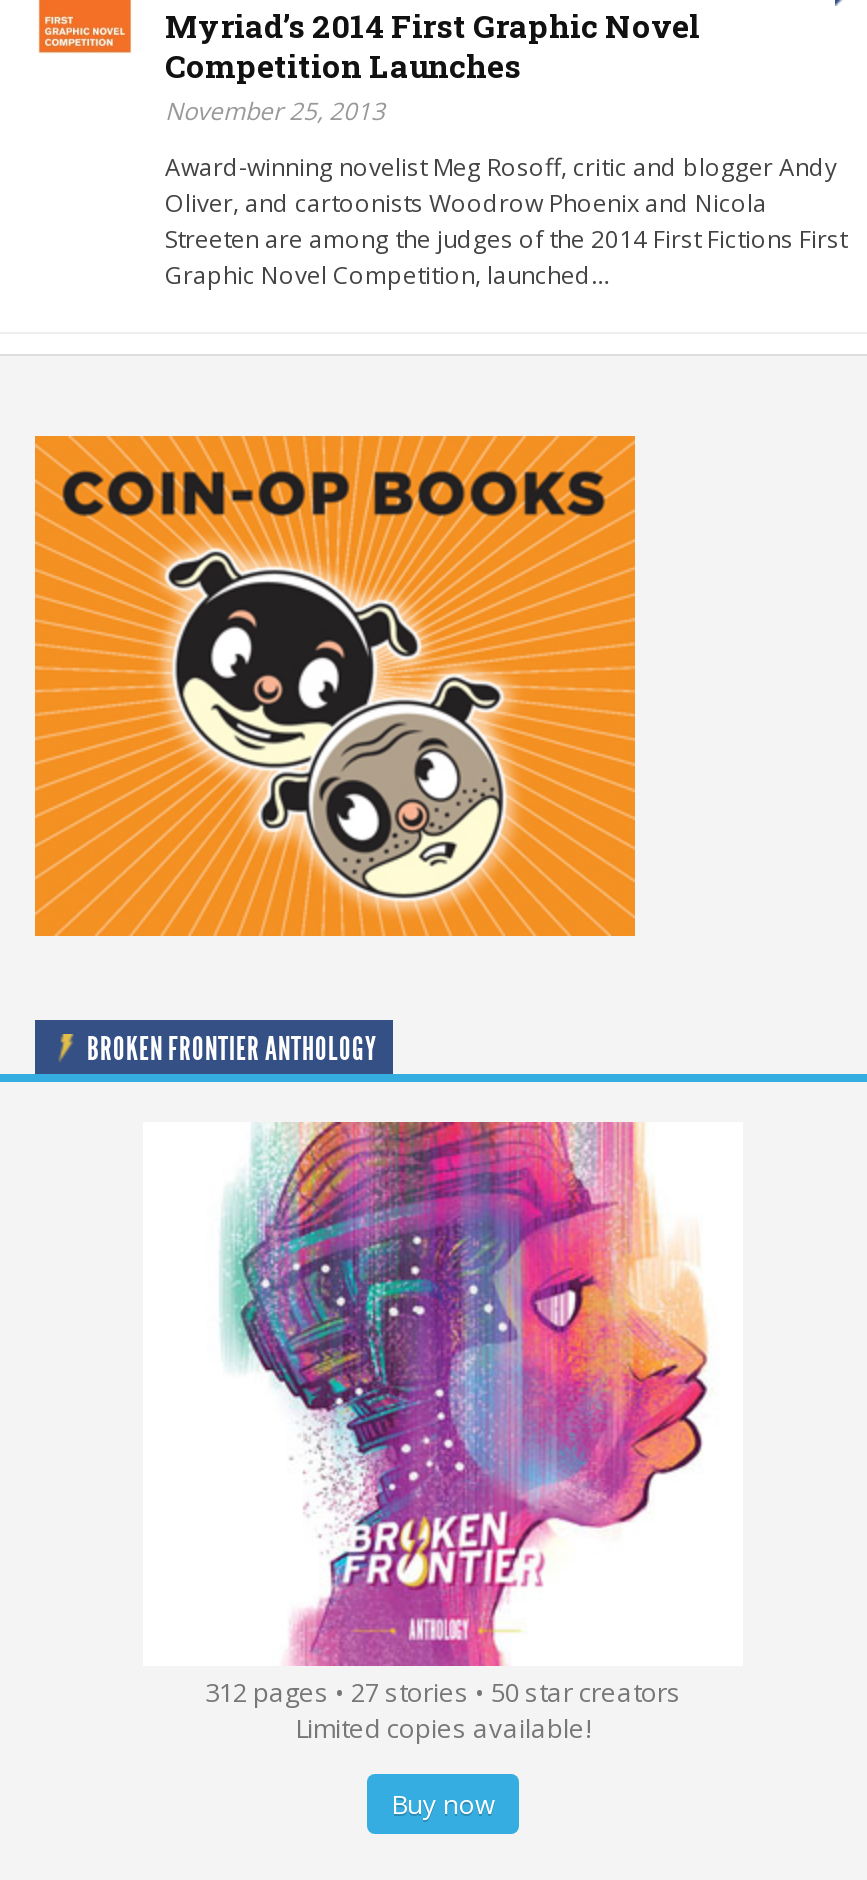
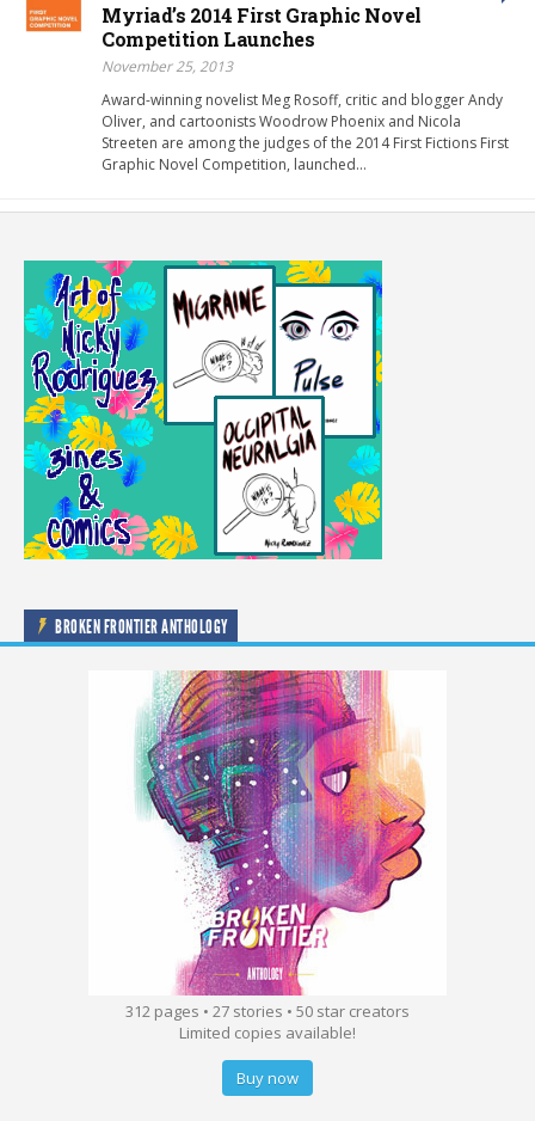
- [image]
+ [image]
